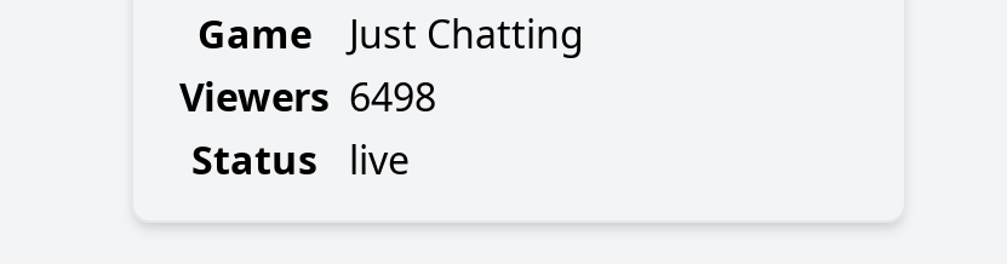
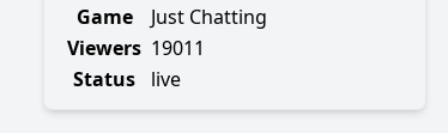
- Viewers 6498
+ Viewers 19011
